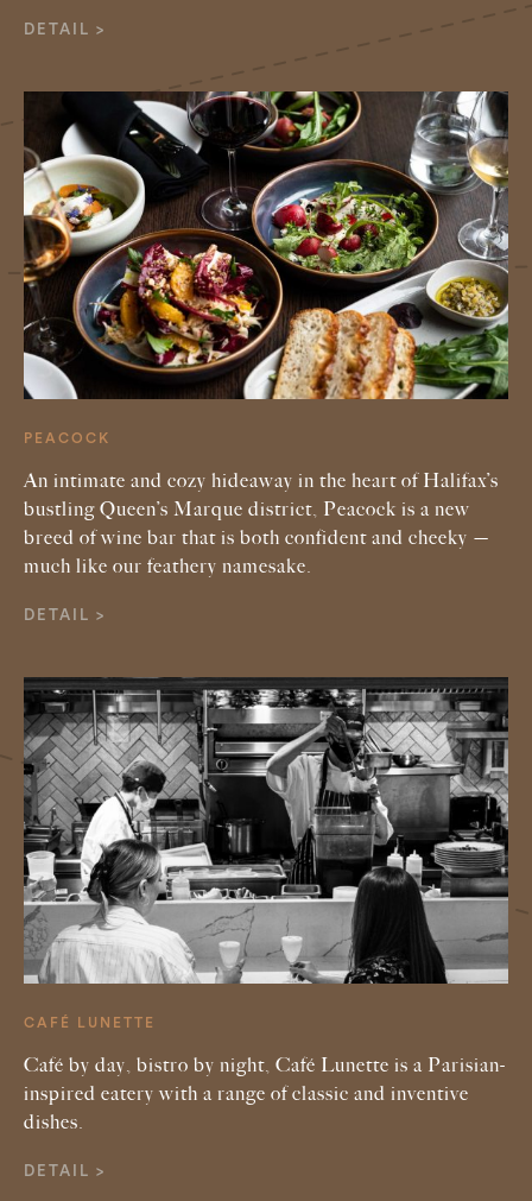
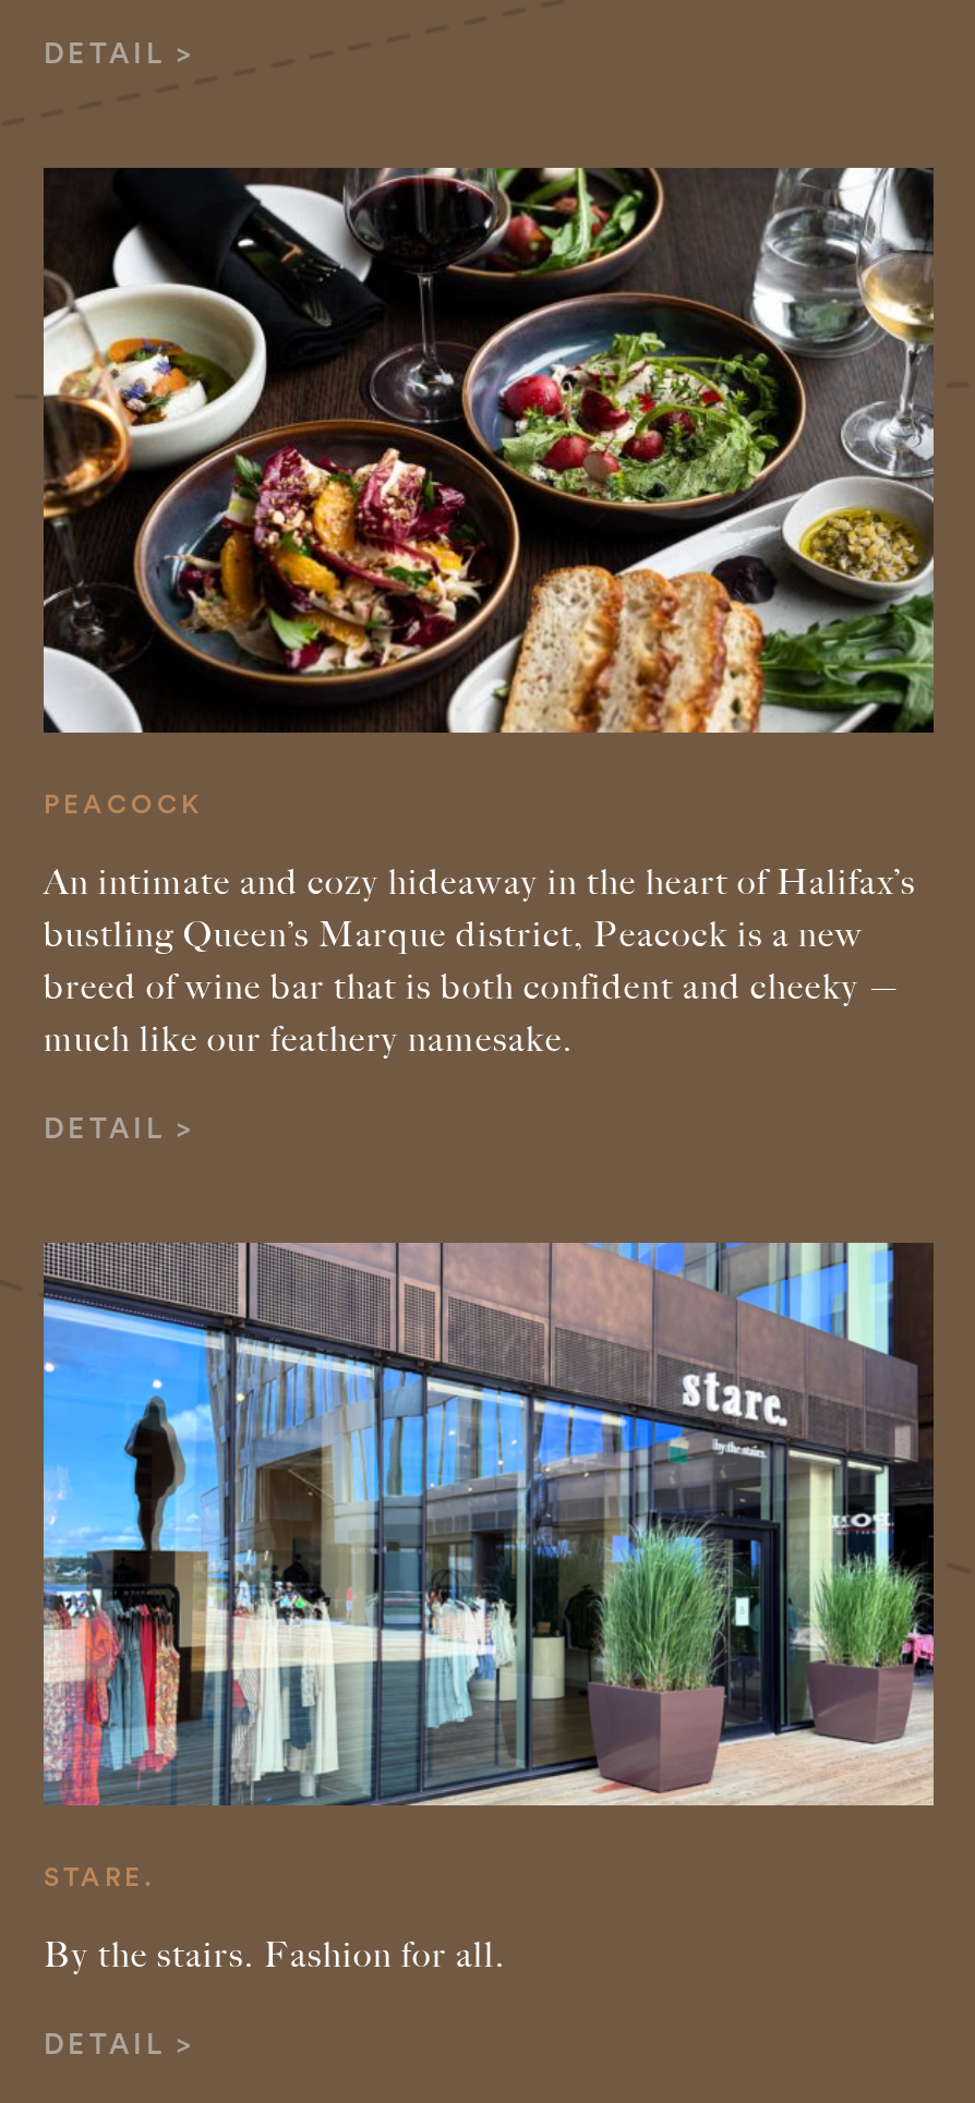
- [image]
- CAFÉ LUNETTE
+ [image]
+ STARE.

- Café by day, bistro by night, Café Lunette is a Parisian-
- inspired eatery with a range of classic and inventive
- dishes.
+ By the stairs. Fashion for all.
